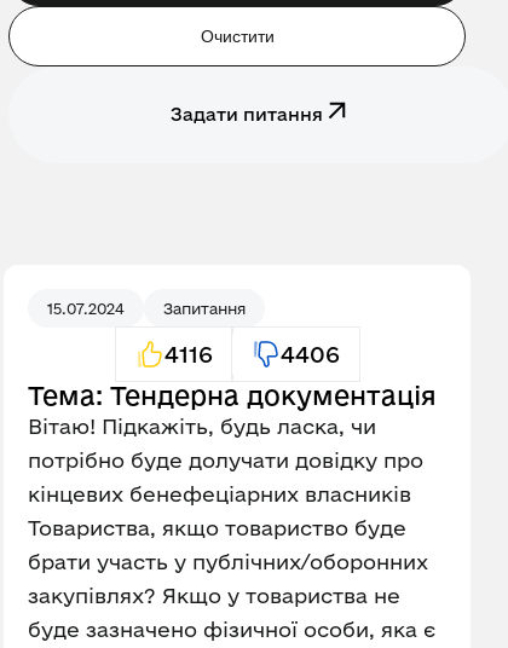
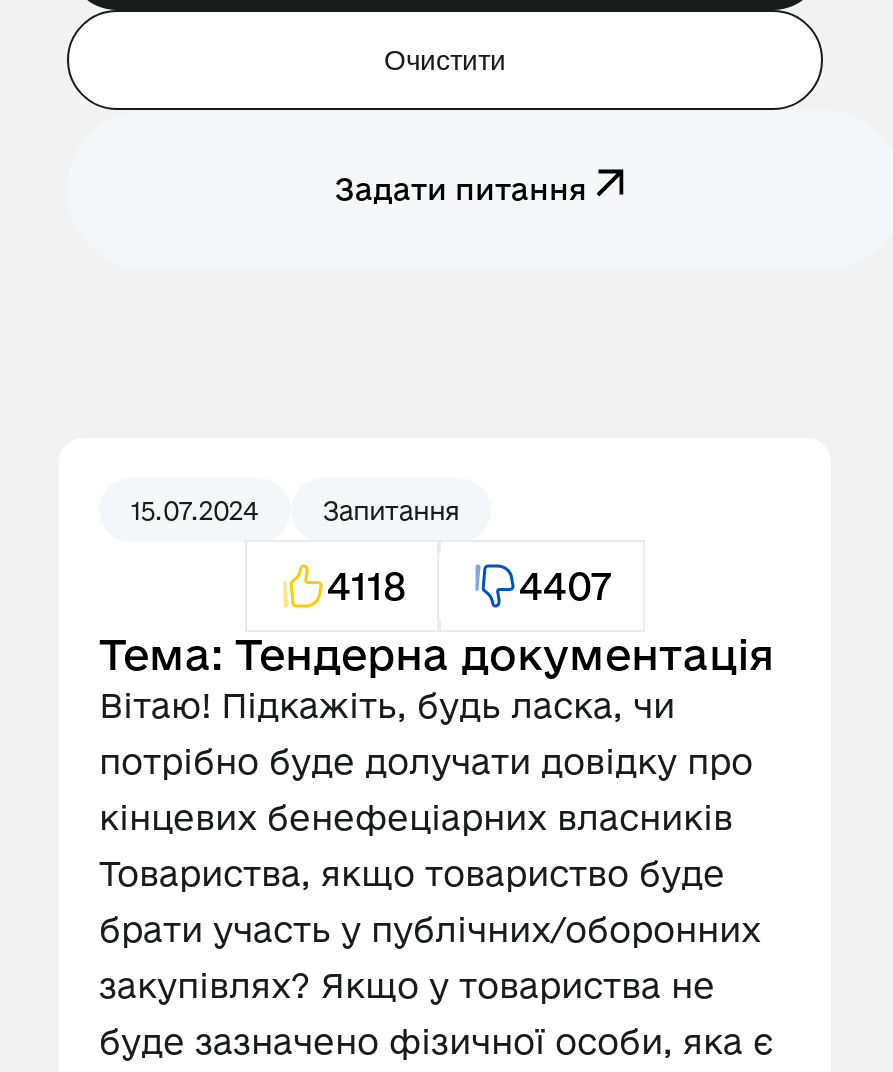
- 4116
+ 4118

- 4406
+ 4407
